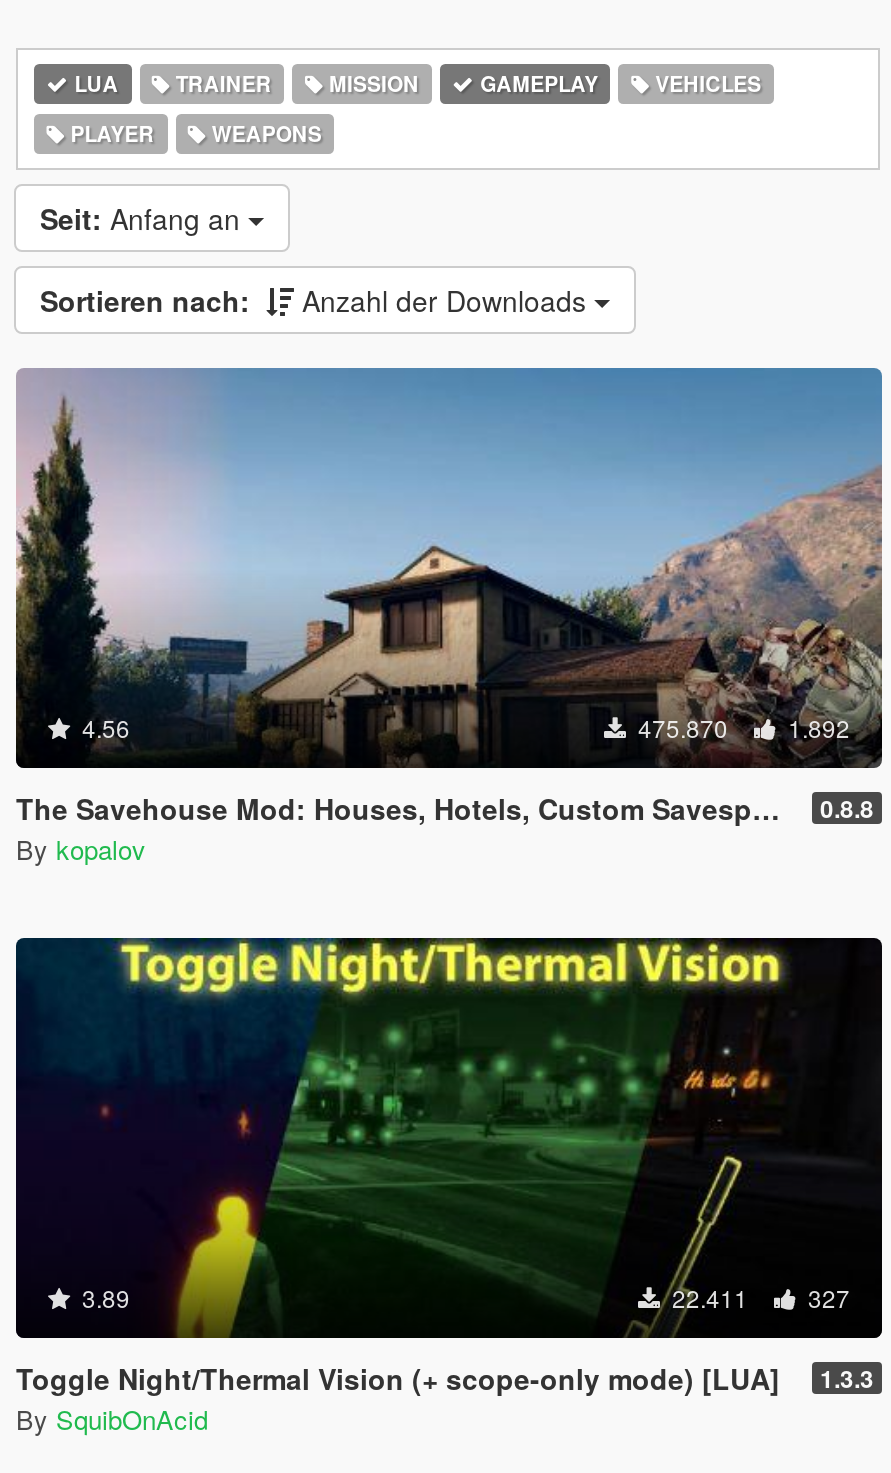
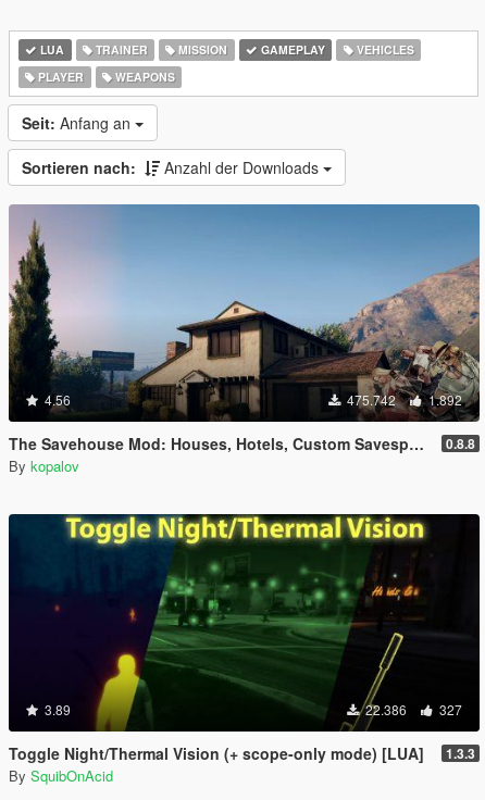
- 475.870 1.892
+ 475.742 1.892

- 22.411 327
+ 22.386 327
